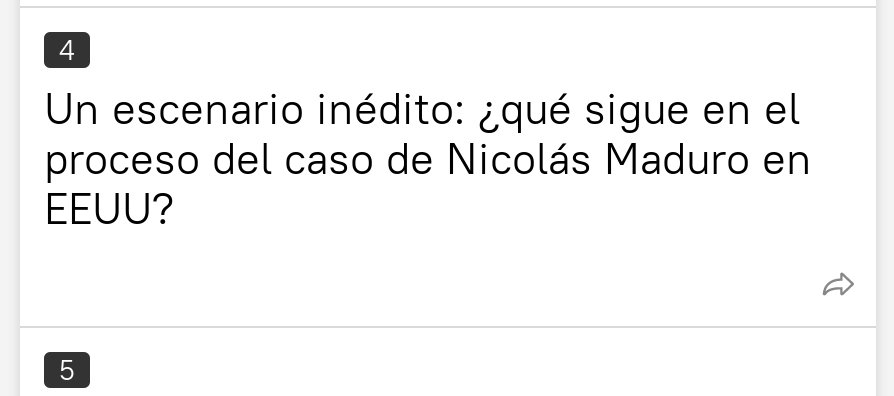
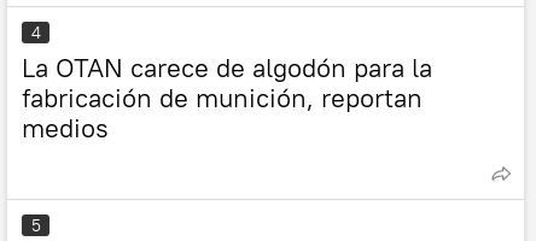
- Un escenario inédito: ¿qué sigue en el
- proceso del caso de Nicolás Maduro en
- EEUU?
+ La OTAN carece de algodón para la
+ fabricación de munición, reportan
+ medios
